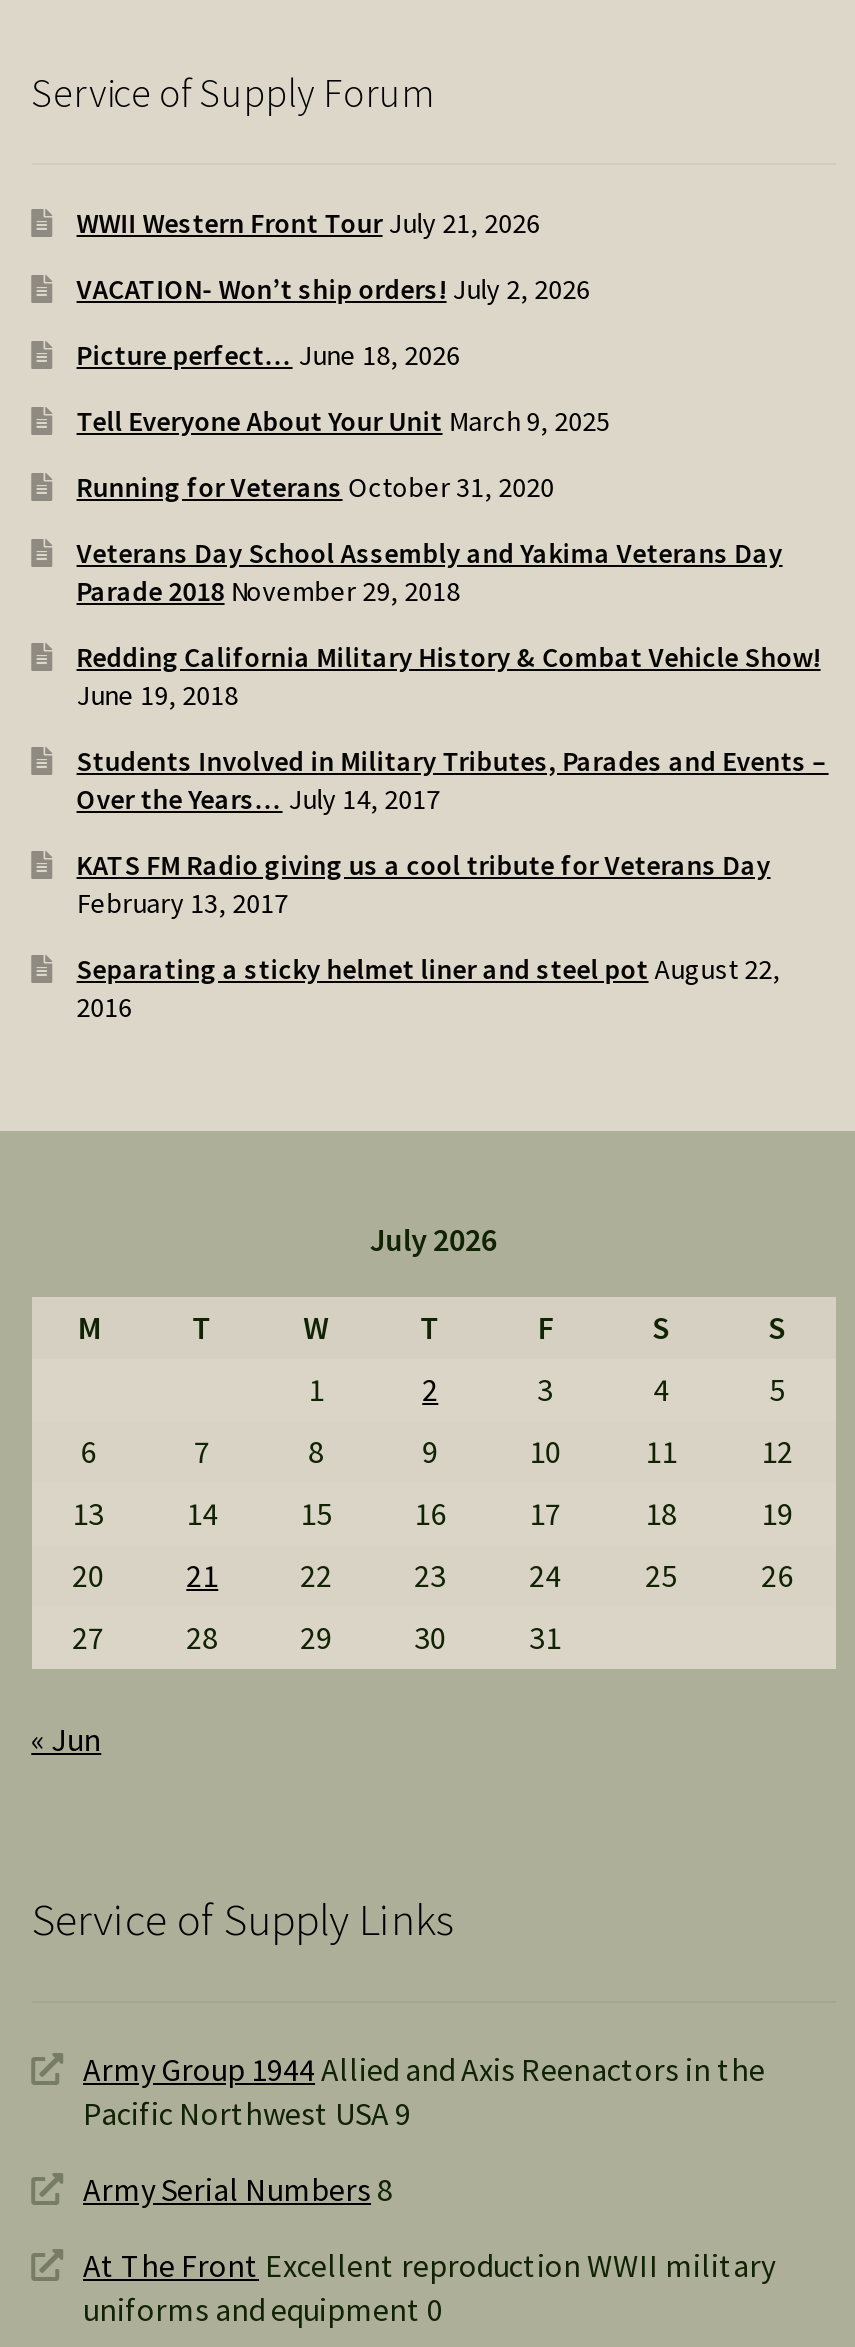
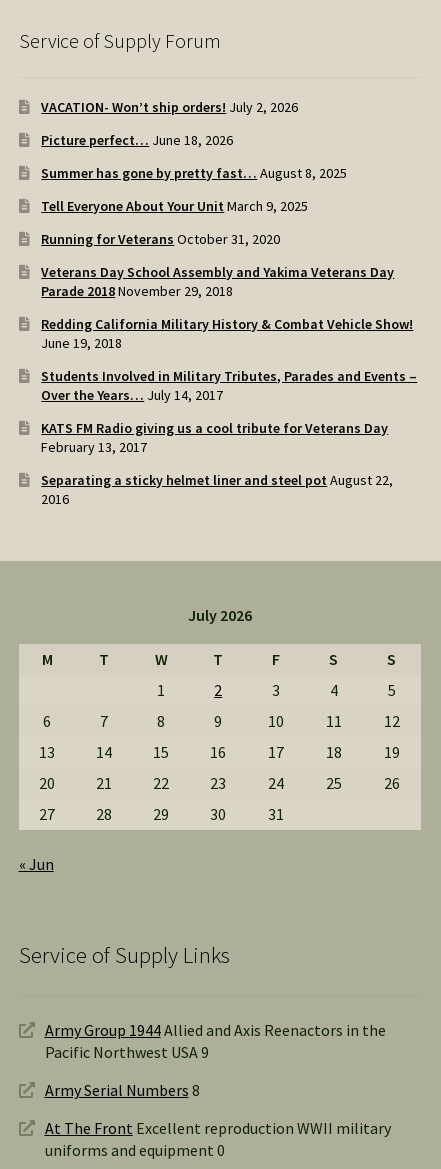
- WWII Western Front Tour July 21, 2026

moved up: VACATION- Won’t ship orders! July 2, 2026 | Picture perfect… June 18, 2026

+ Summer has gone by pretty fast… August 8, 2025
